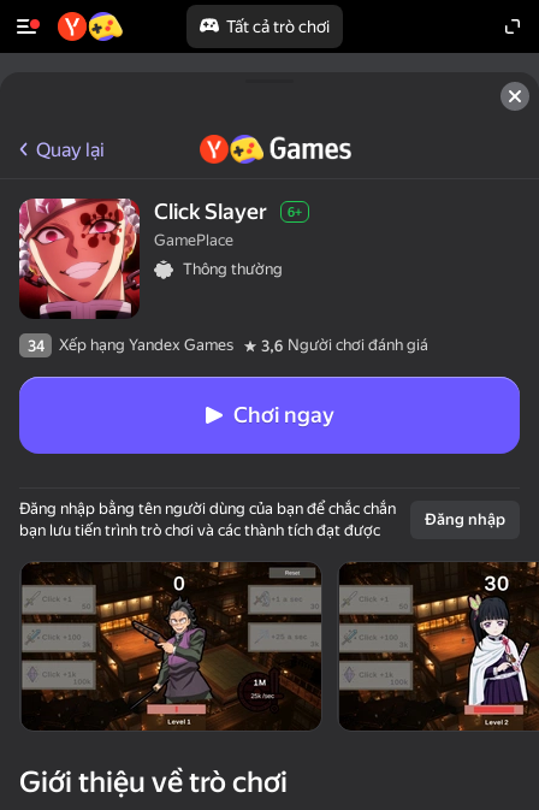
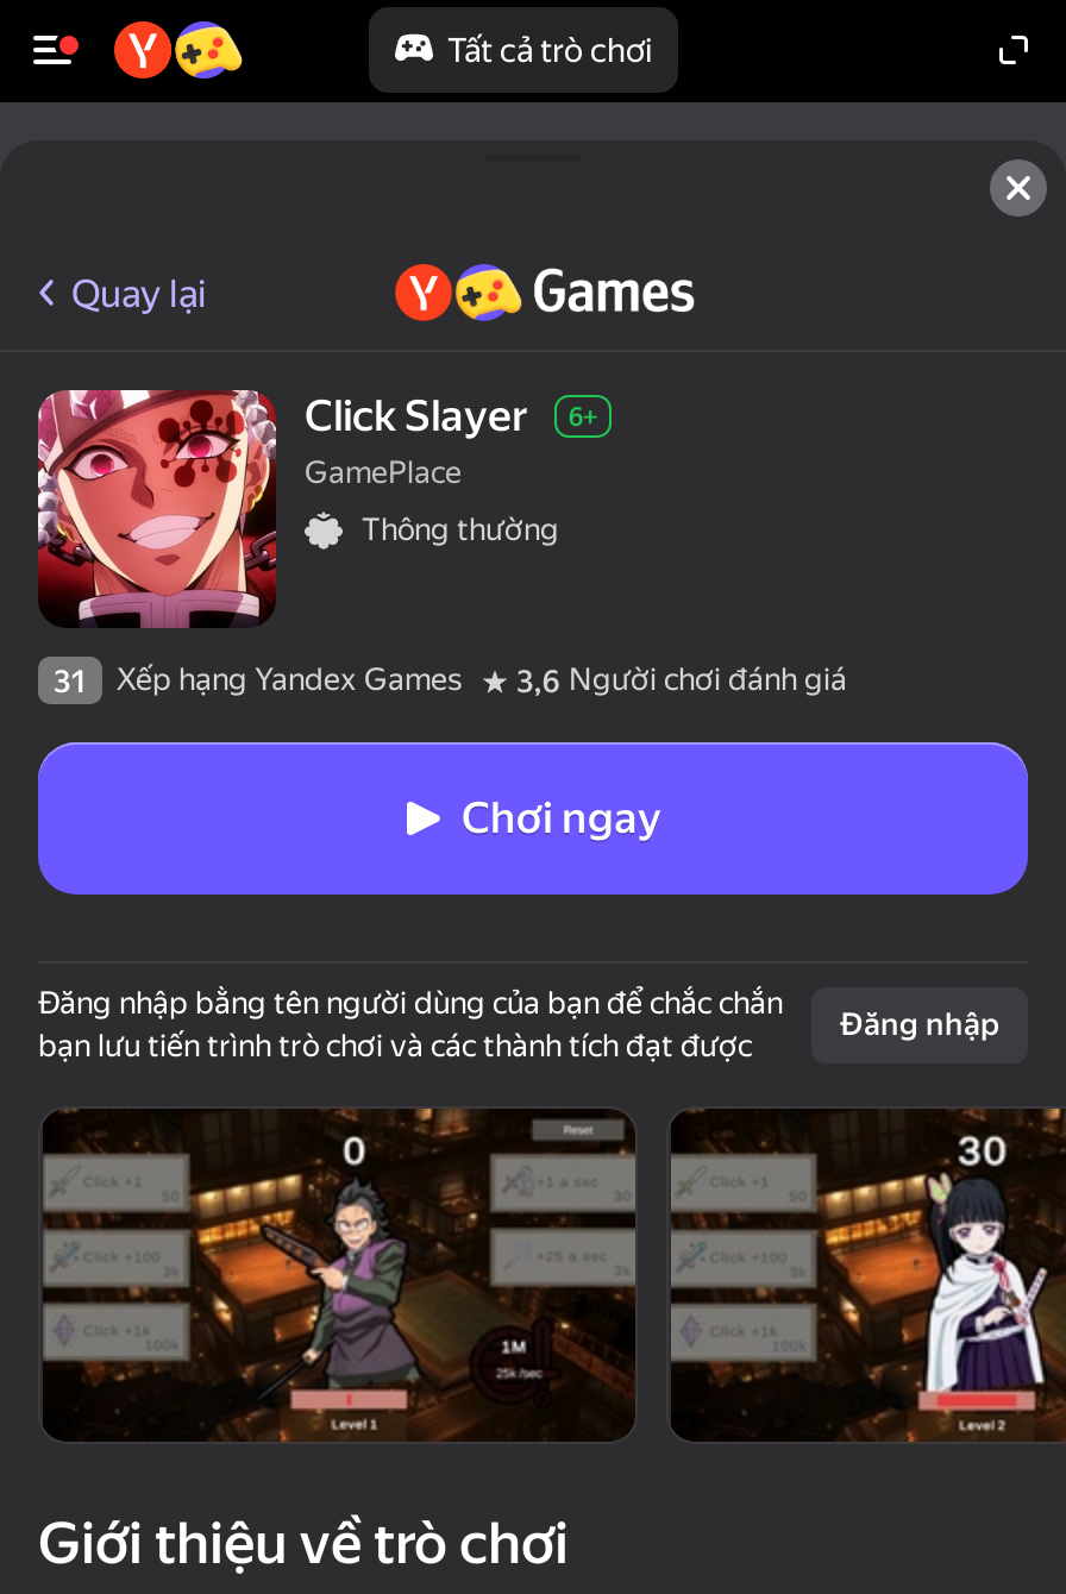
- 34 Xếp hạng Yandex Games 3,6 Người chơi đánh giá
+ 31 Xếp hạng Yandex Games 3,6 Người chơi đánh giá
